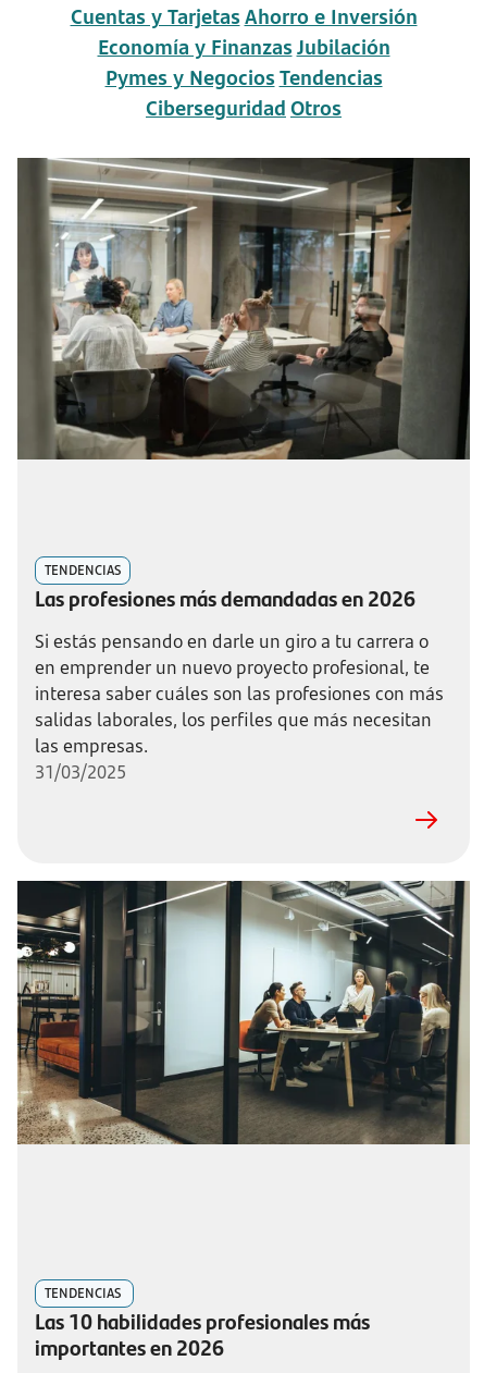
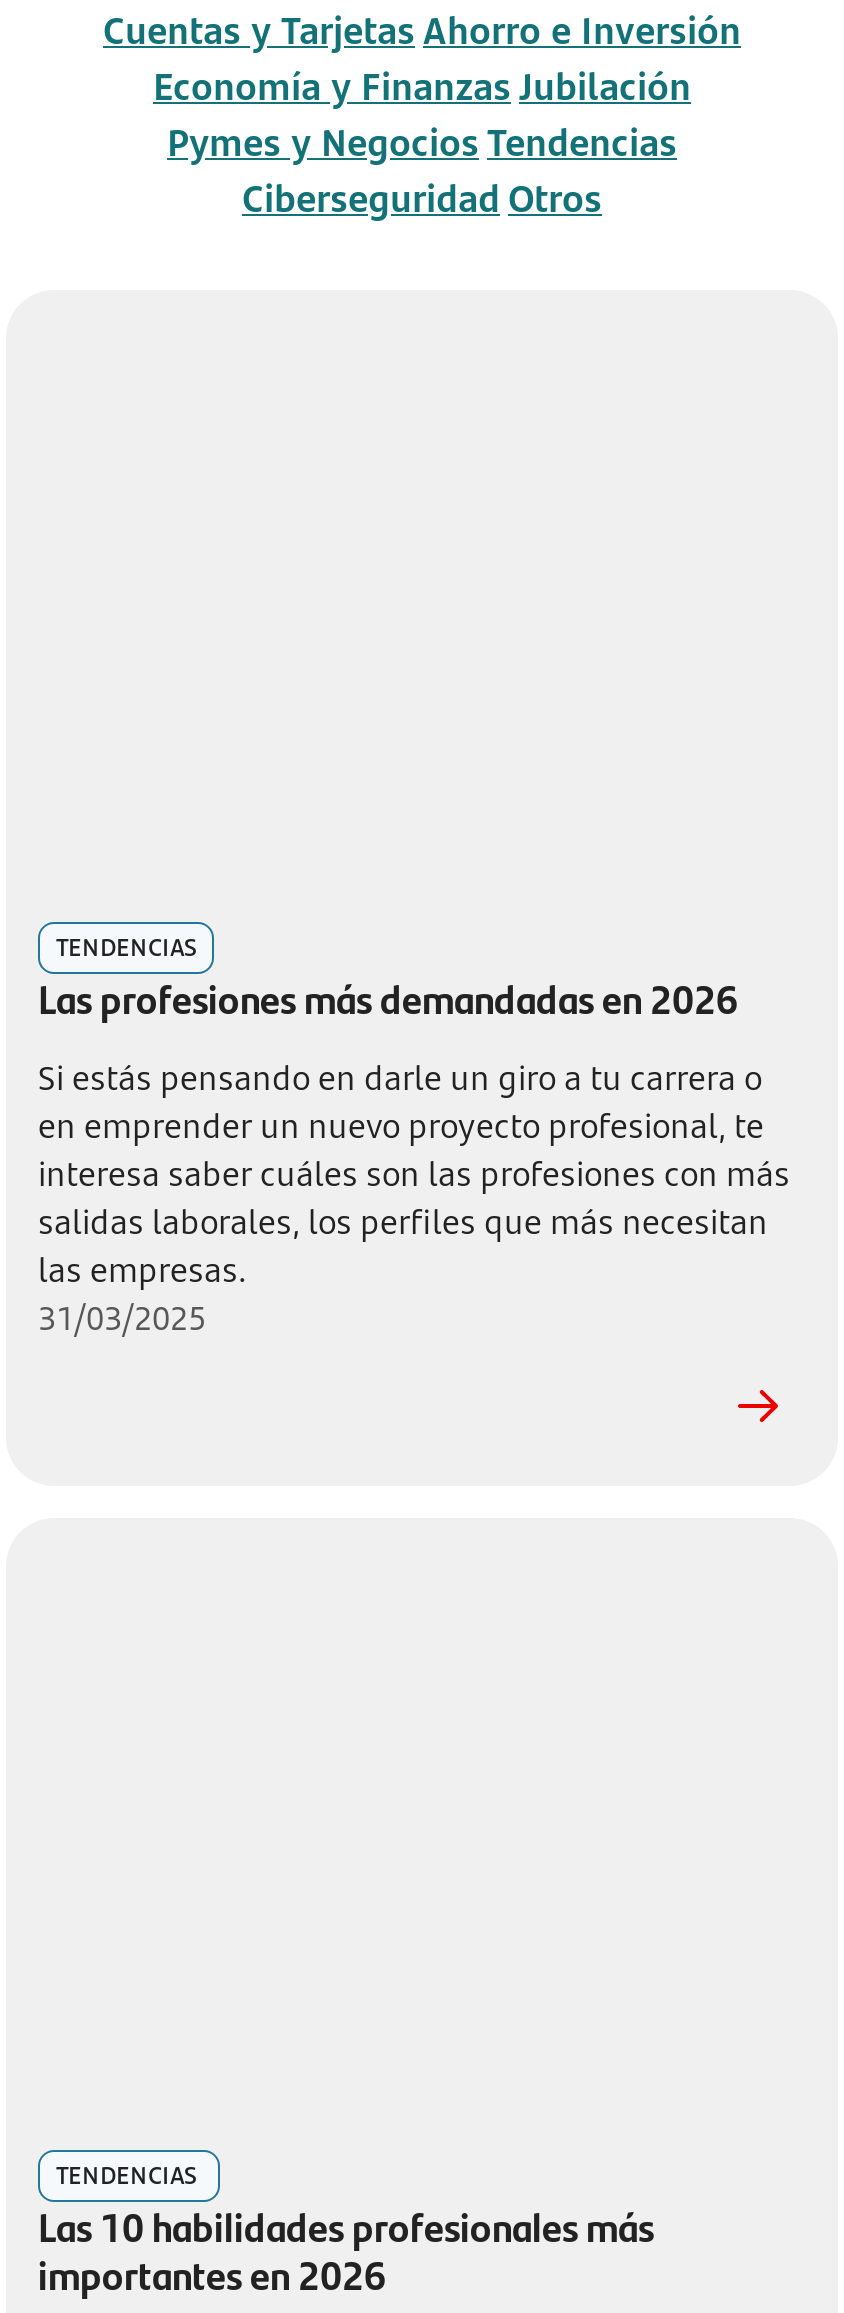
- [image]

- [image]
